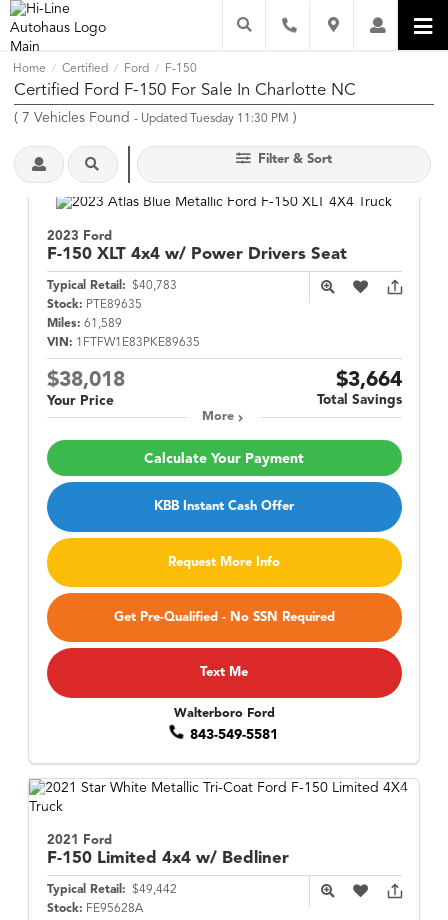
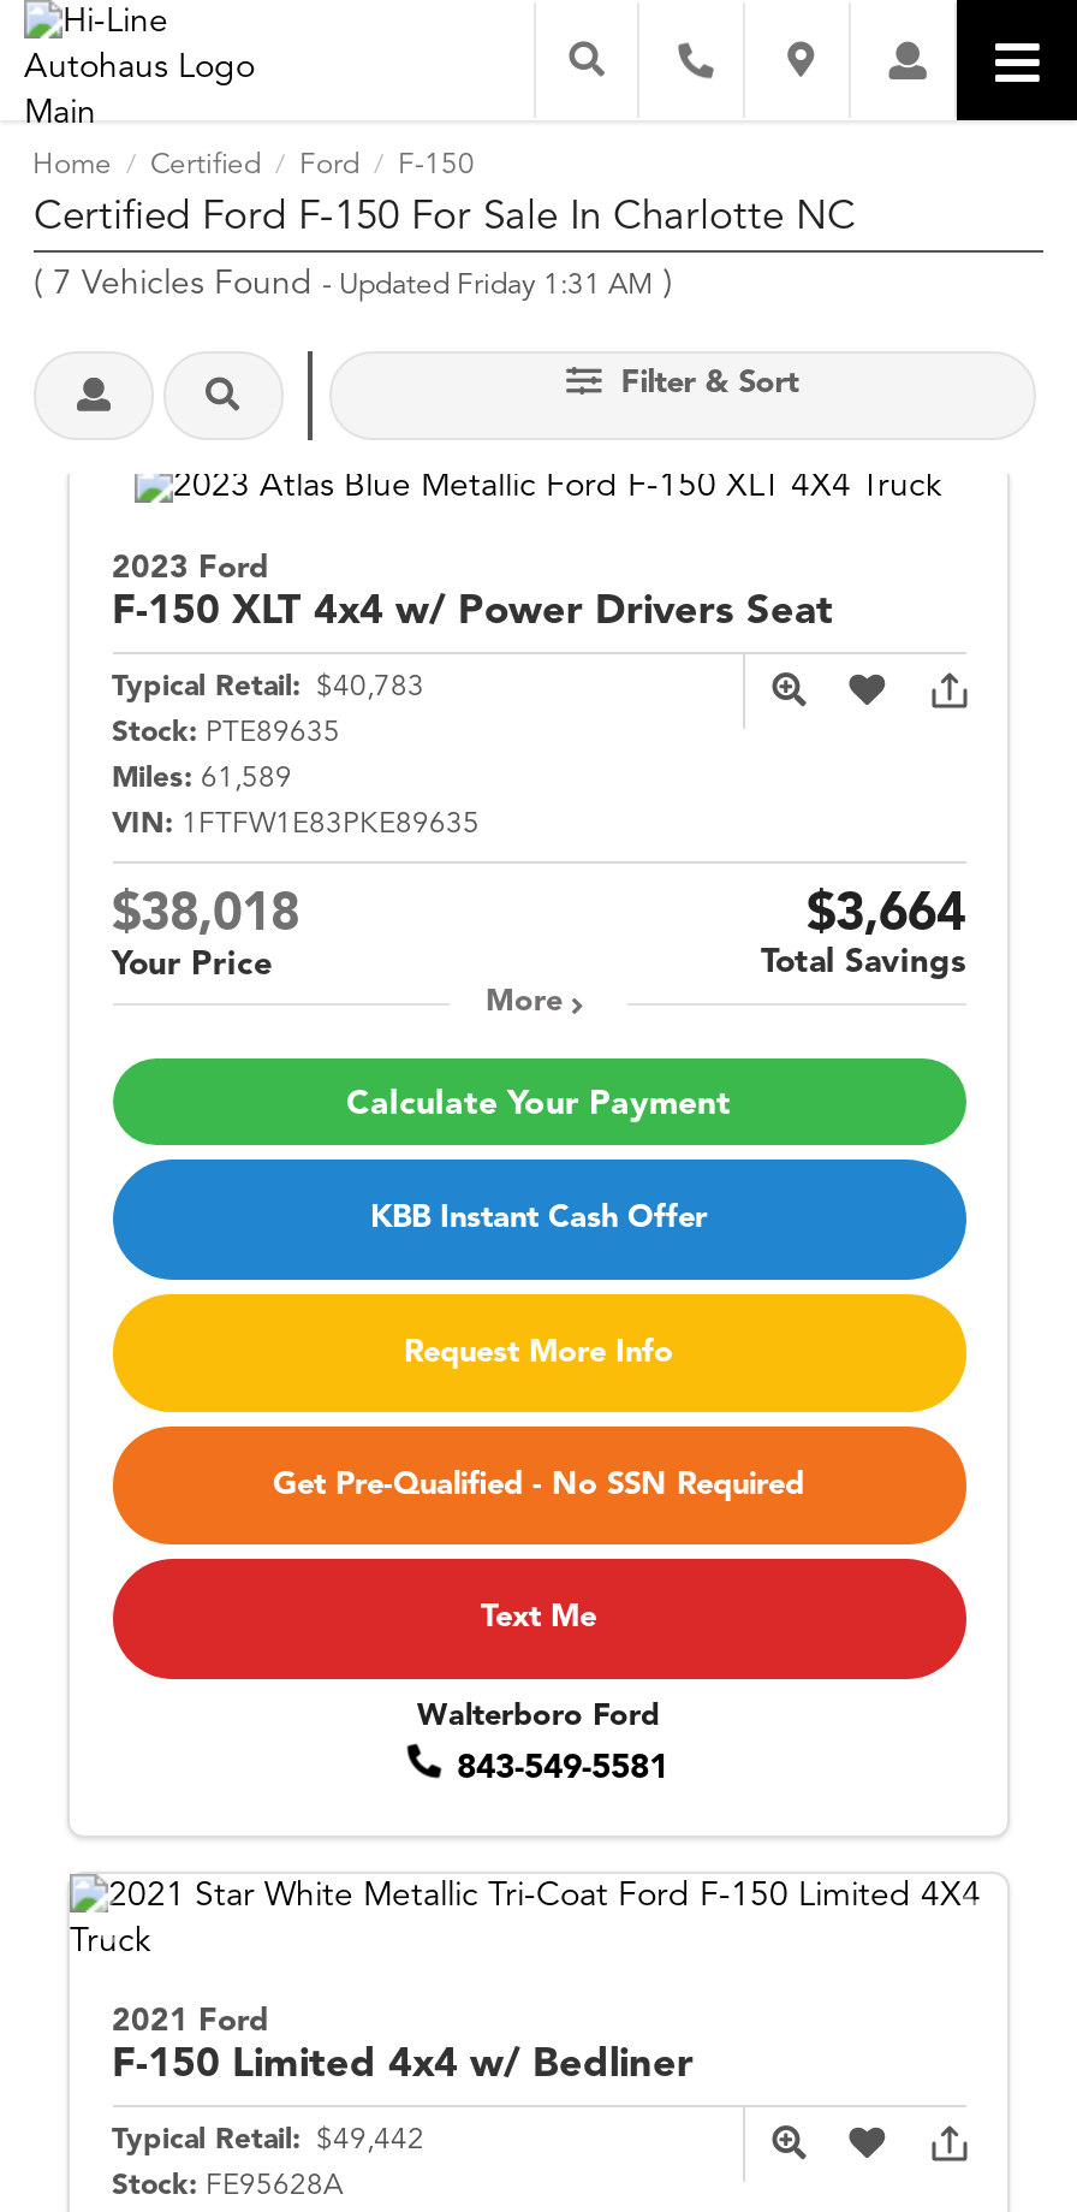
- (7 Vehicles Found - Updated Tuesday 11:30 PM)
+ (7 Vehicles Found - Updated Friday 1:31 AM)
